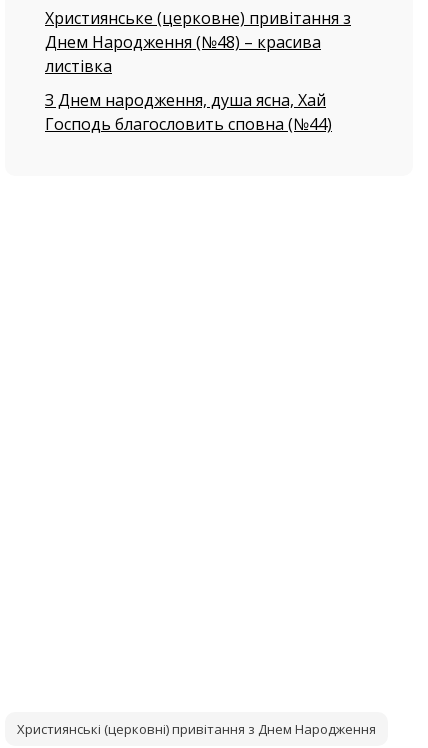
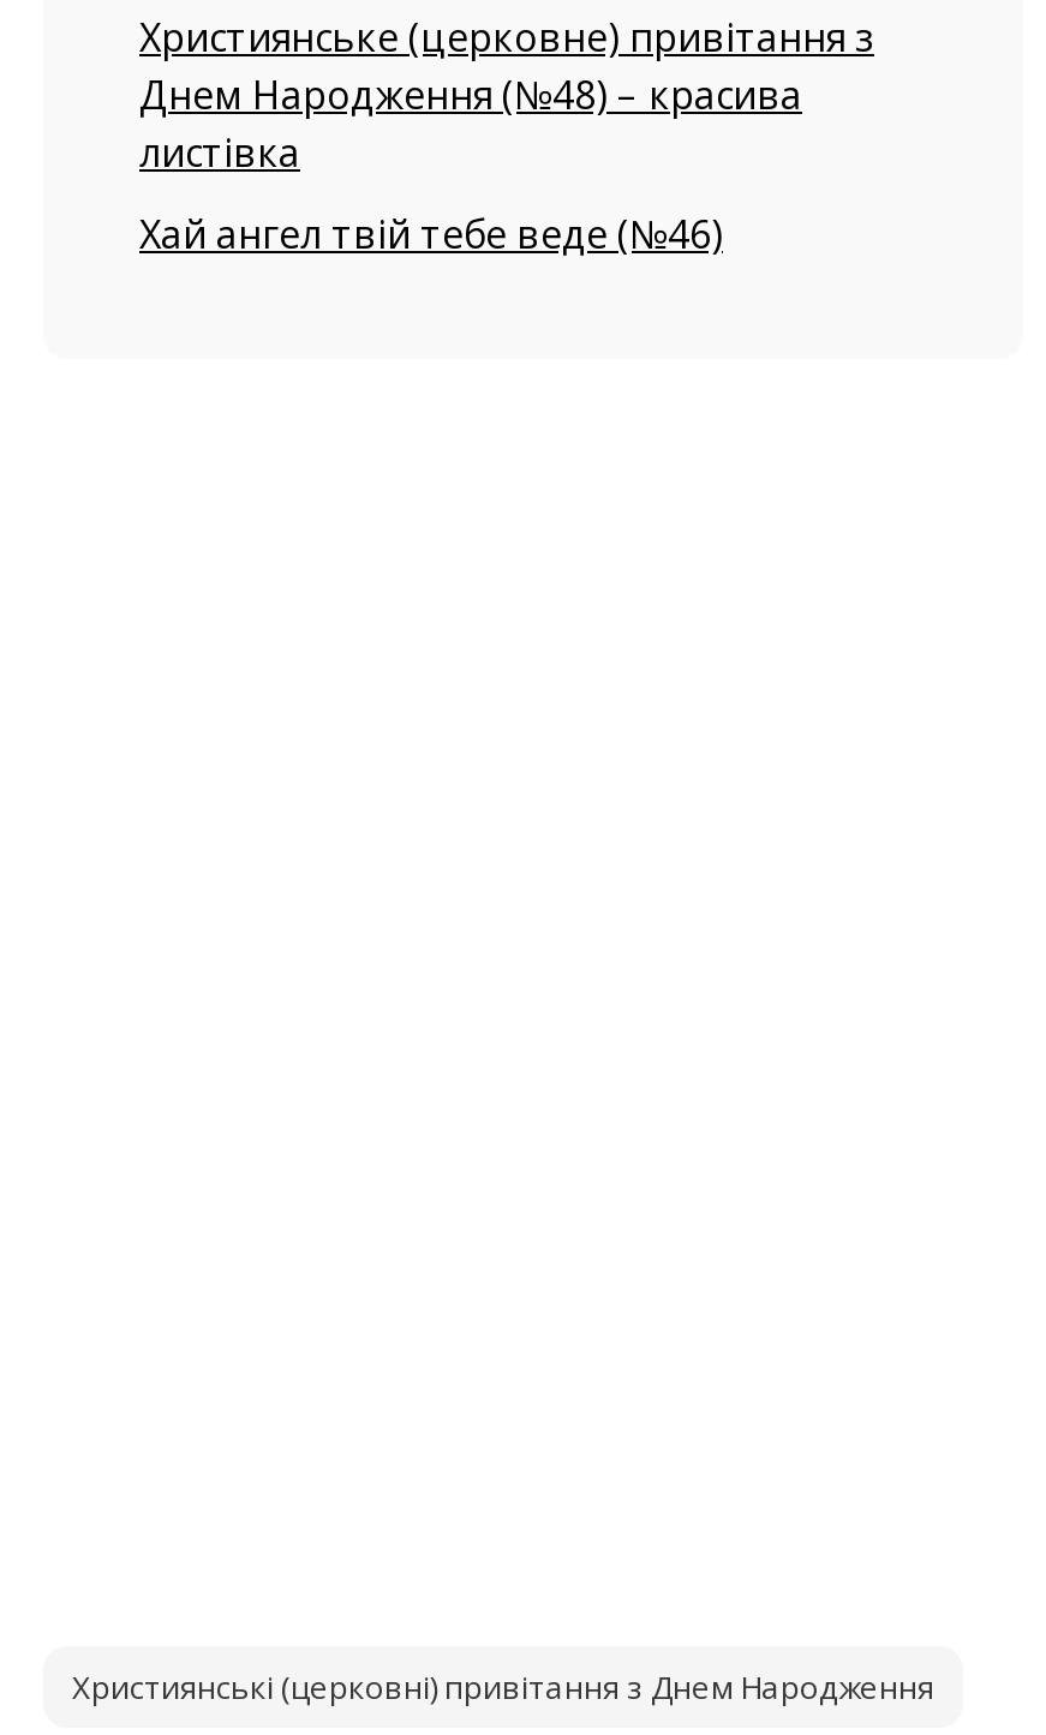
- З Днем народження, душа ясна, Хай
- Господь благословить сповна (№44)
+ Хай ангел твій тебе веде (№46)
